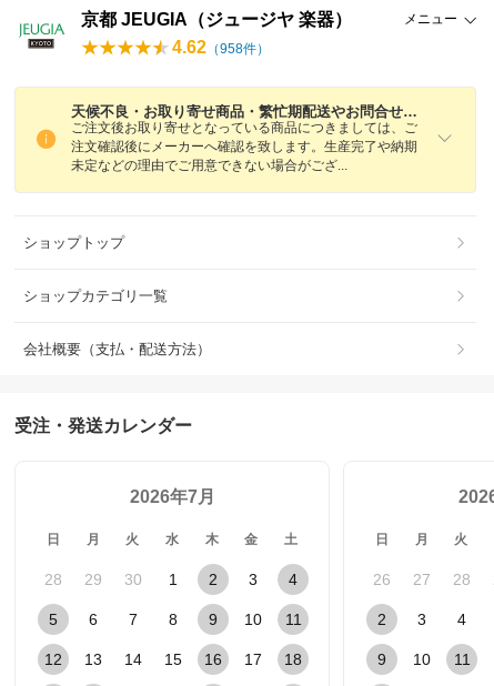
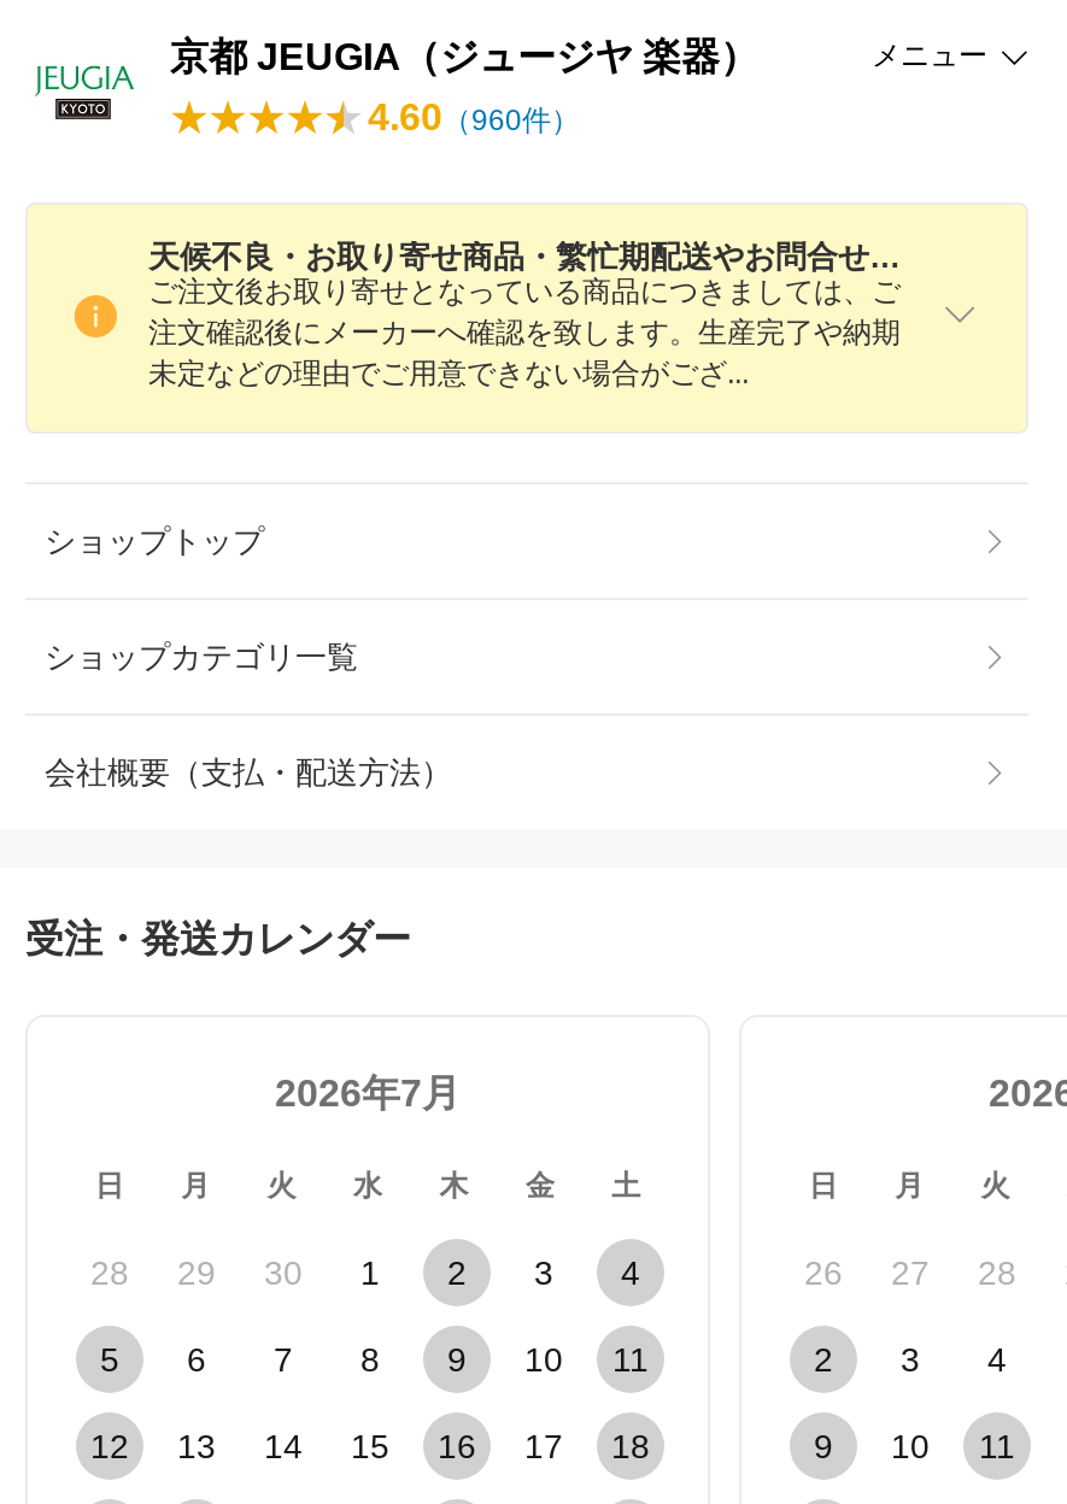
- 4.62（958件）
+ 4.60（960件）
